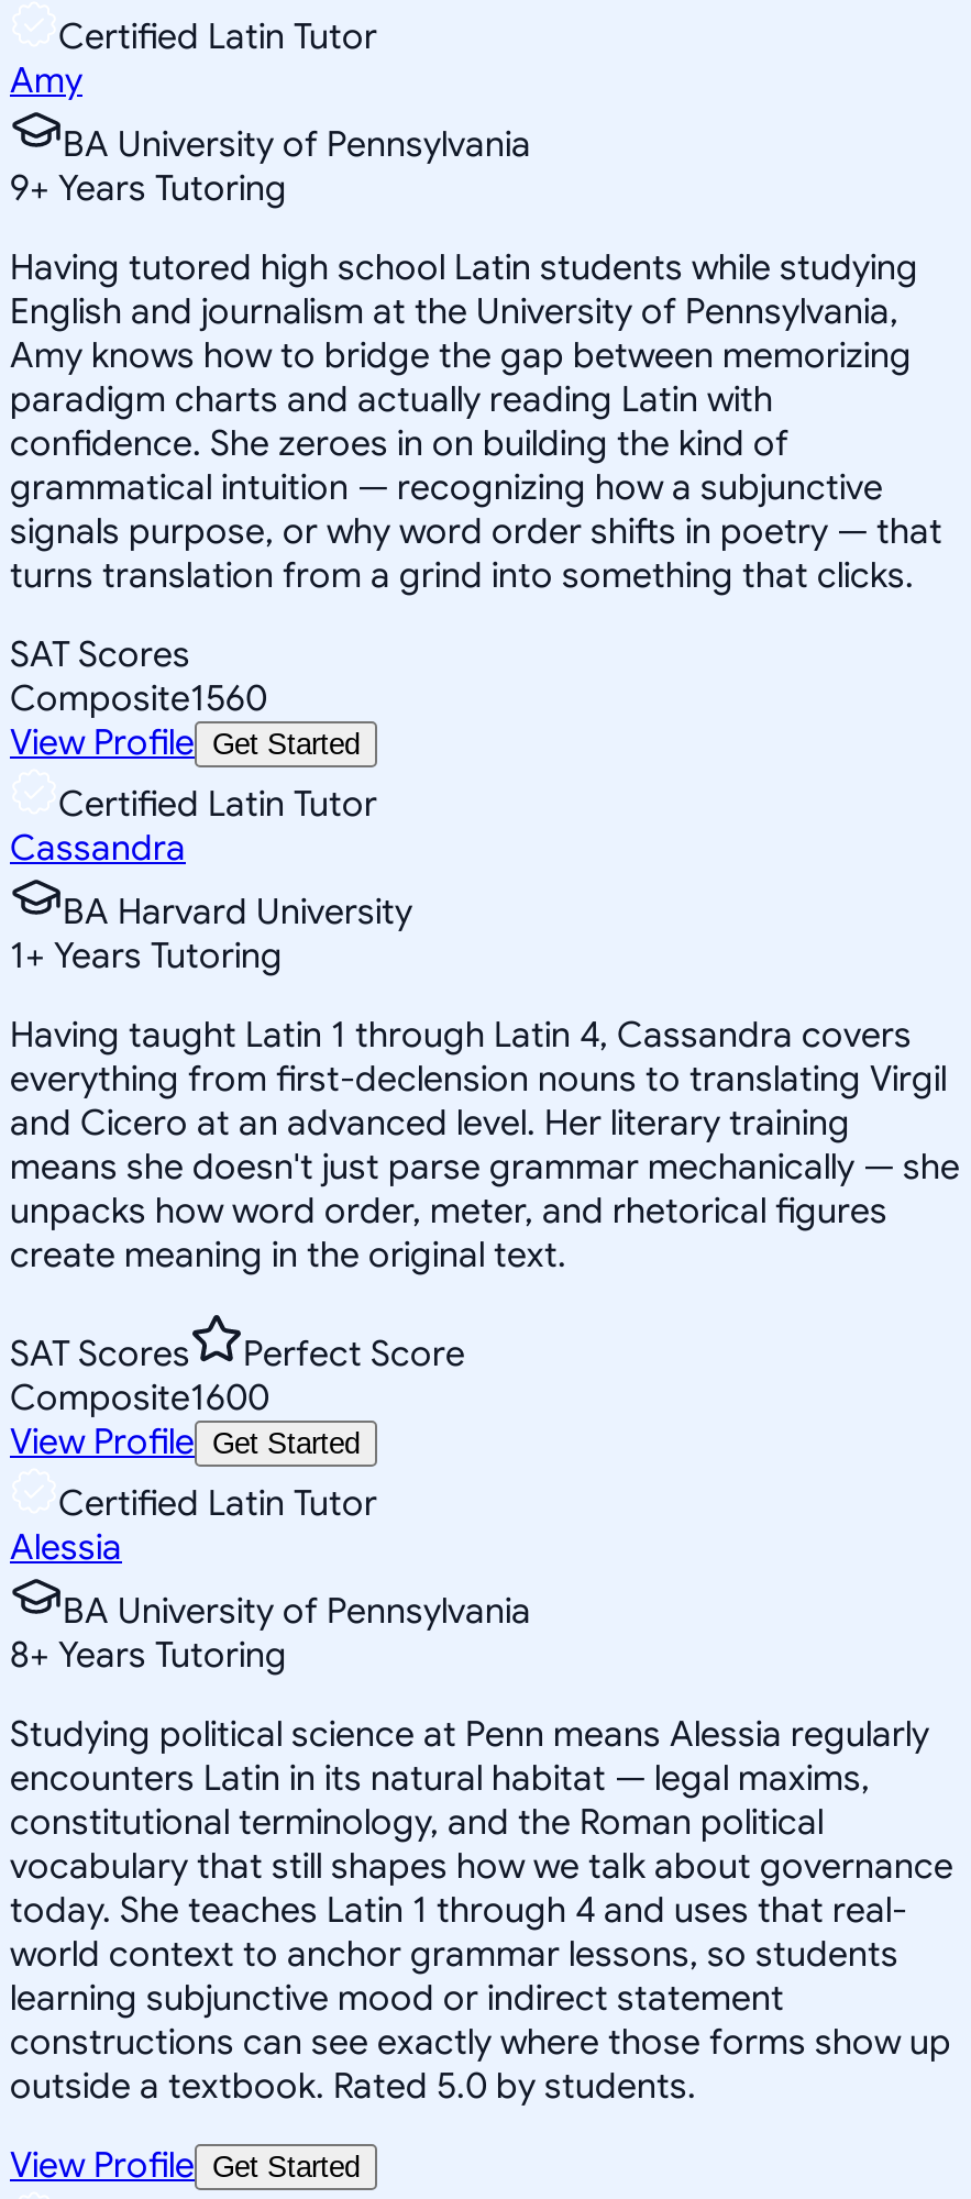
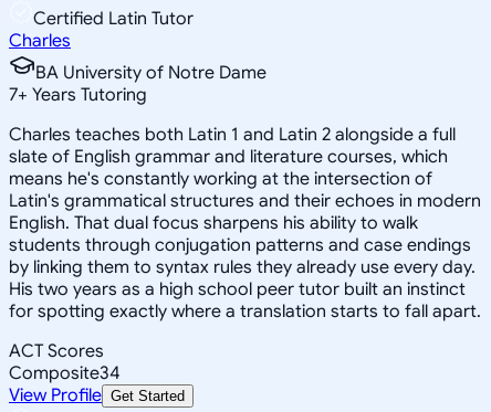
- Amy
- BA University of Pennsylvania
- 9+ Years Tutoring
- Having tutored high school Latin students while studying
- English and journalism at the University of Pennsylvania,
- Amy knows how to bridge the gap between memorizing
- paradigm charts and actually reading Latin with
- confidence. She zeroes in on building the kind of
- grammatical intuition — recognizing how a subjunctive
- signals purpose, or why word order shifts in poetry — that
- turns translation from a grind into something that clicks.
- SAT Scores
- Composite1560
- View Profile Get Started
- Certified Latin Tutor
- Cassandra
- BA Harvard University
- 1+ Years Tutoring
- Having taught Latin 1 through Latin 4, Cassandra covers
- everything from first-declension nouns to translating Virgil
- and Cicero at an advanced level. Her literary training
- means she doesn't just parse grammar mechanically — she
- unpacks how word order, meter, and rhetorical figures
- create meaning in the original text.
- SAT Scores
- Perfect Score
- Composite1600
- View Profile Get Started
- Certified Latin Tutor
- Alessia
- BA University of Pennsylvania
- 8+ Years Tutoring
- Studying political science at Penn means Alessia regularly
- encounters Latin in its natural habitat — legal maxims,
- constitutional terminology, and the Roman political
- vocabulary that still shapes how we talk about governance
- today. She teaches Latin 1 through 4 and uses that real-
- world context to anchor grammar lessons, so students
- learning subjunctive mood or indirect statement
- constructions can see exactly where those forms show up
- outside a textbook. Rated 5.0 by students.
+ Charles
+ BA University of Notre Dame
+ 7+ Years Tutoring
+ Charles teaches both Latin 1 and Latin 2 alongside a full
+ slate of English grammar and literature courses, which
+ means he's constantly working at the intersection of
+ Latin's grammatical structures and their echoes in modern
+ English. That dual focus sharpens his ability to walk
+ students through conjugation patterns and case endings
+ by linking them to syntax rules they already use every day.
+ His two years as a high school peer tutor built an instinct
+ for spotting exactly where a translation starts to fall apart.
+ ACT Scores
+ Composite34
